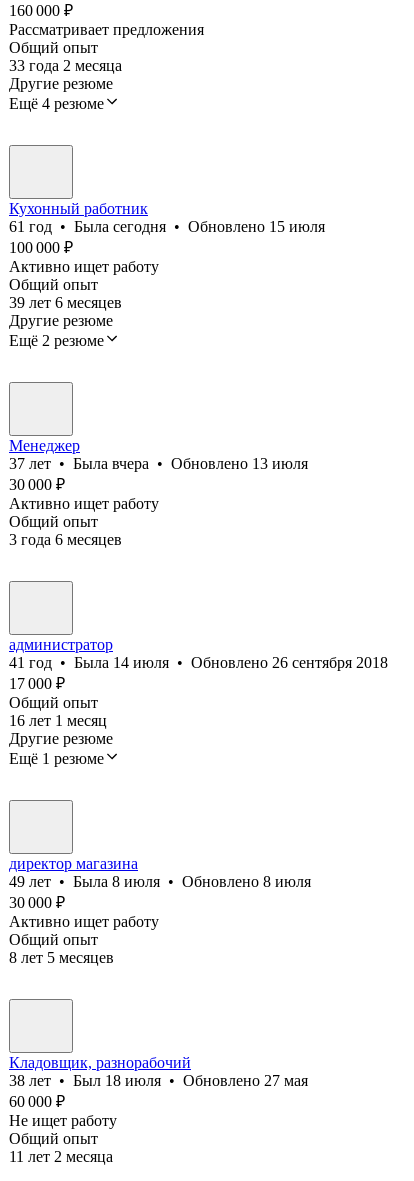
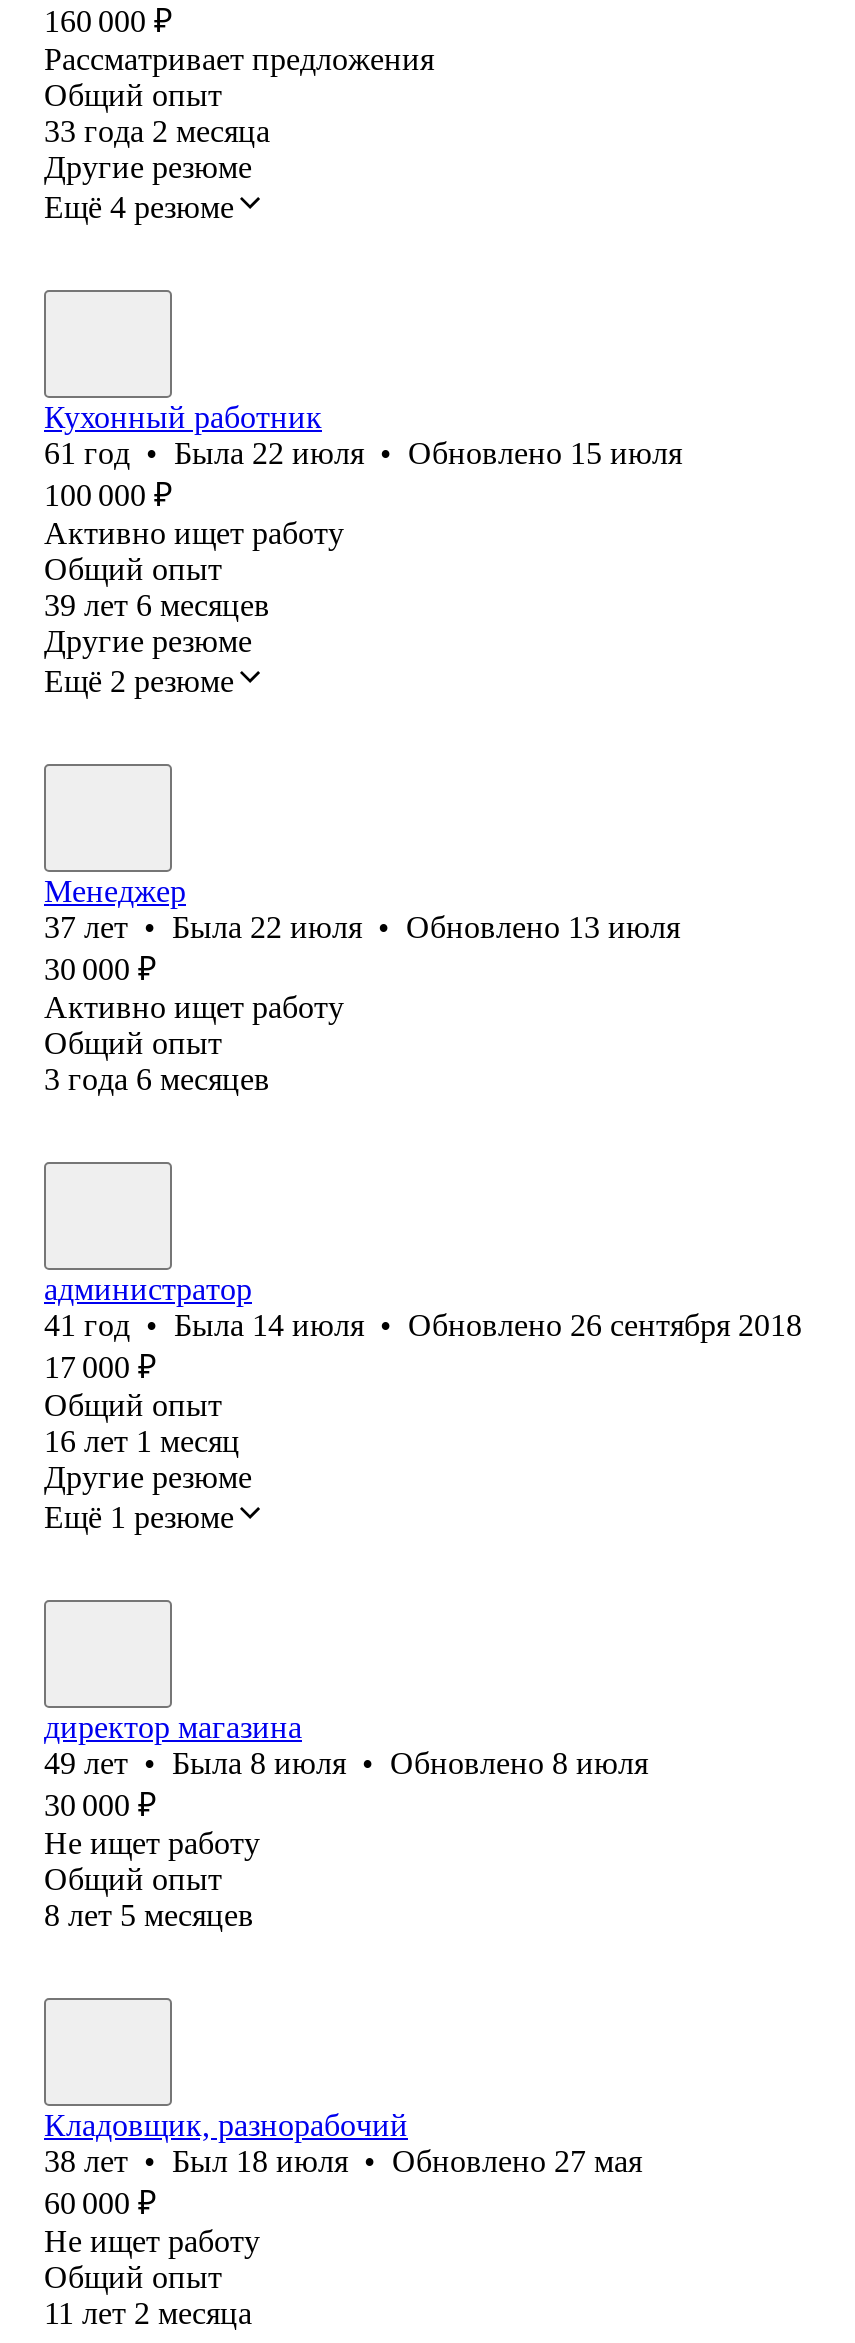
- 61 год • Была сегодня • Обновлено 15 июля
+ 61 год • Была 22 июля • Обновлено 15 июля

- 37 лет • Была вчера • Обновлено 13 июля
+ 37 лет • Была 22 июля • Обновлено 13 июля

- Активно ищет работу
+ Не ищет работу
